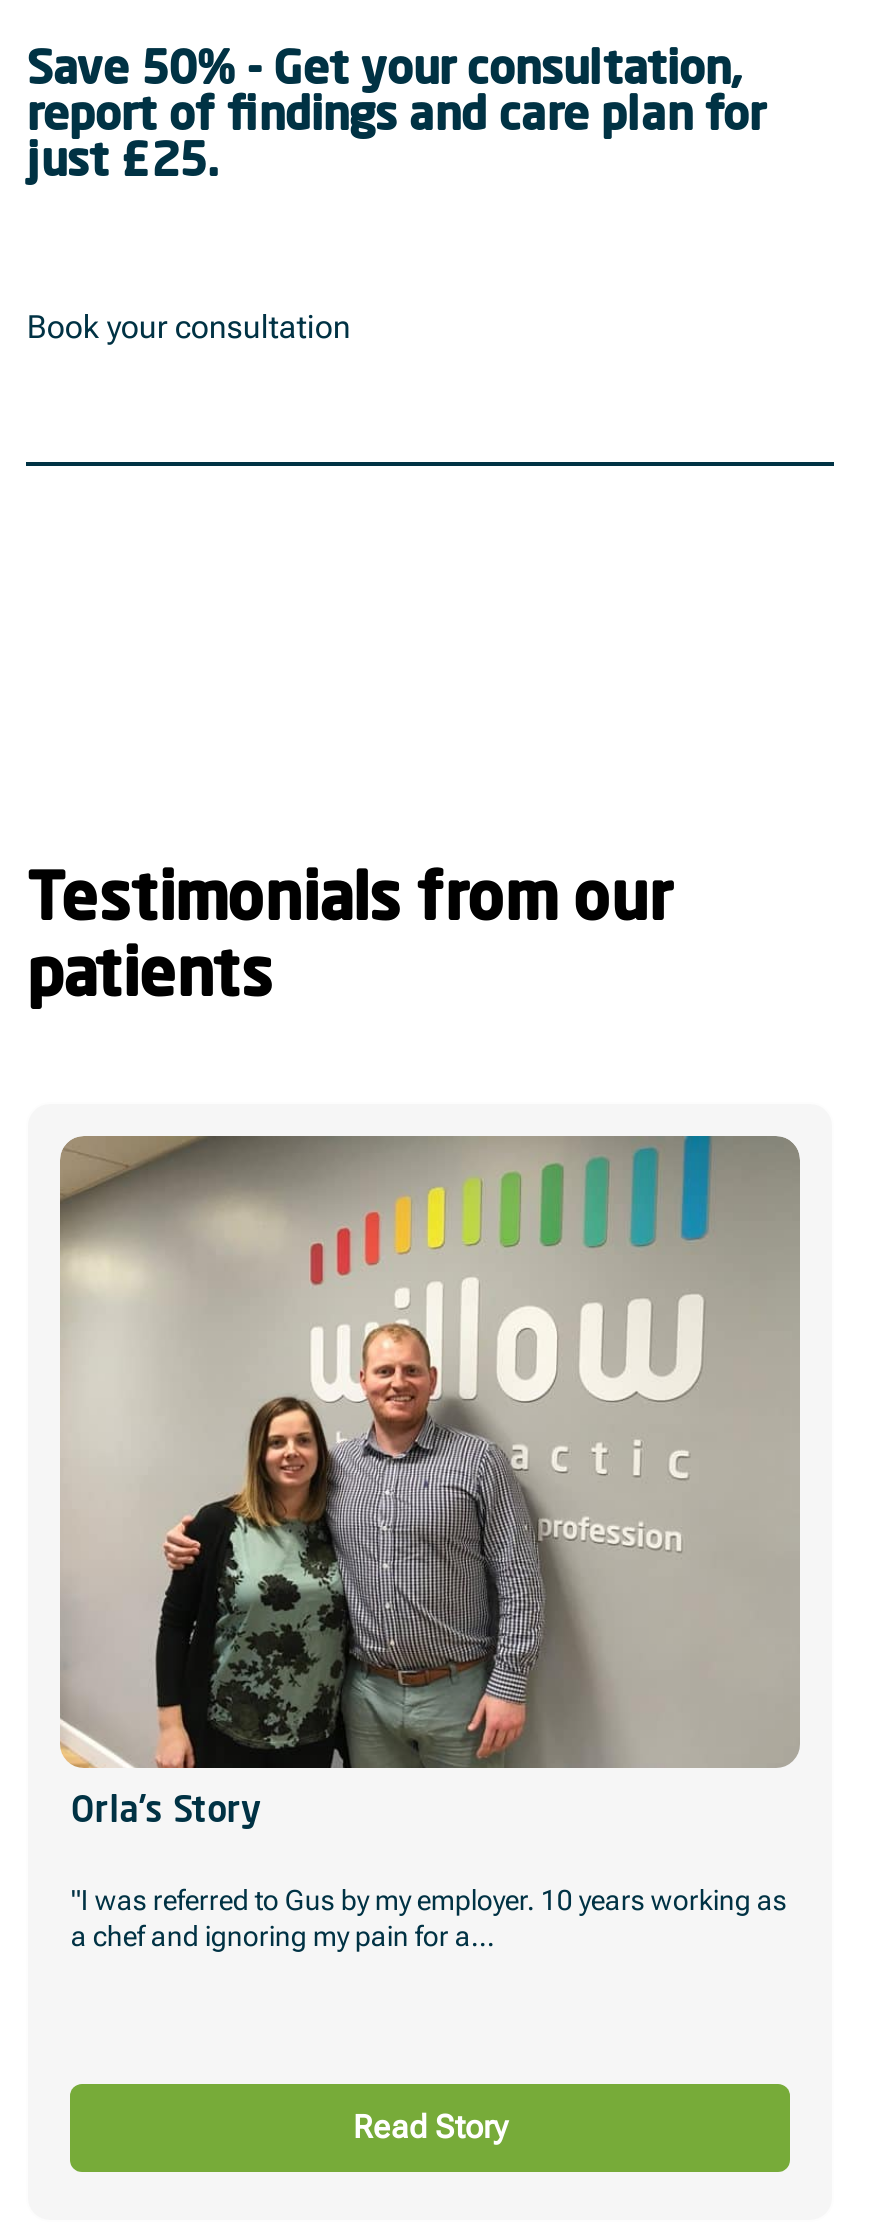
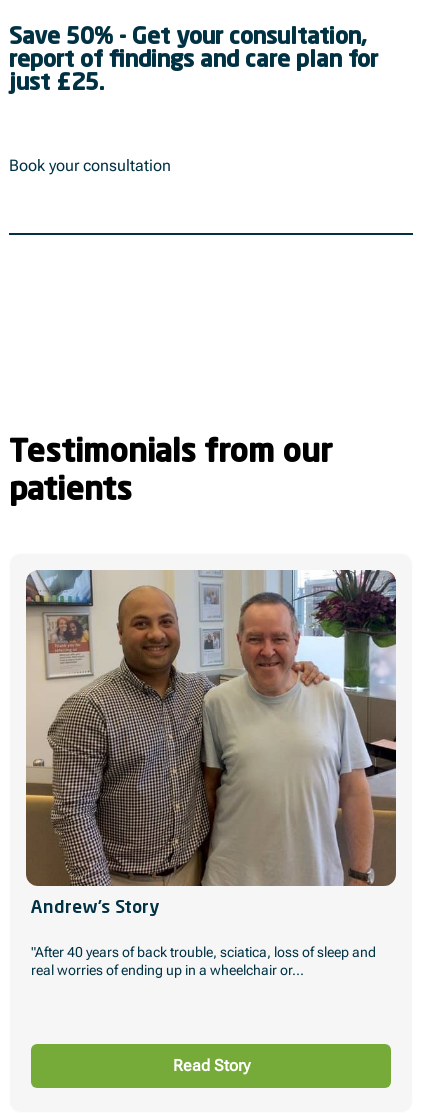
- [image]
- Orla’s Story
+ [image]
+ Andrew’s Story

- "I was referred to Gus by my employer. 10 years working as
- a chef and ignoring my pain for a...
+ "After 40 years of back trouble, sciatica, loss of sleep and
+ real worries of ending up in a wheelchair or...
